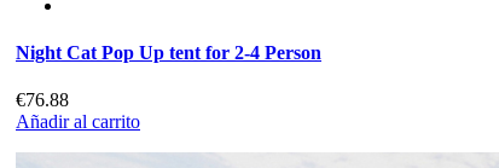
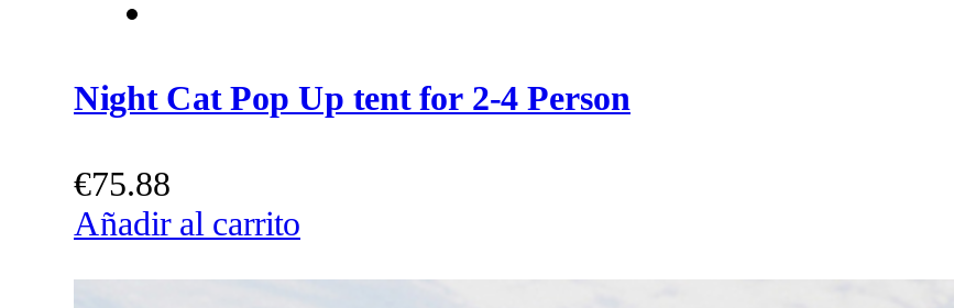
- €76.88
+ €75.88
